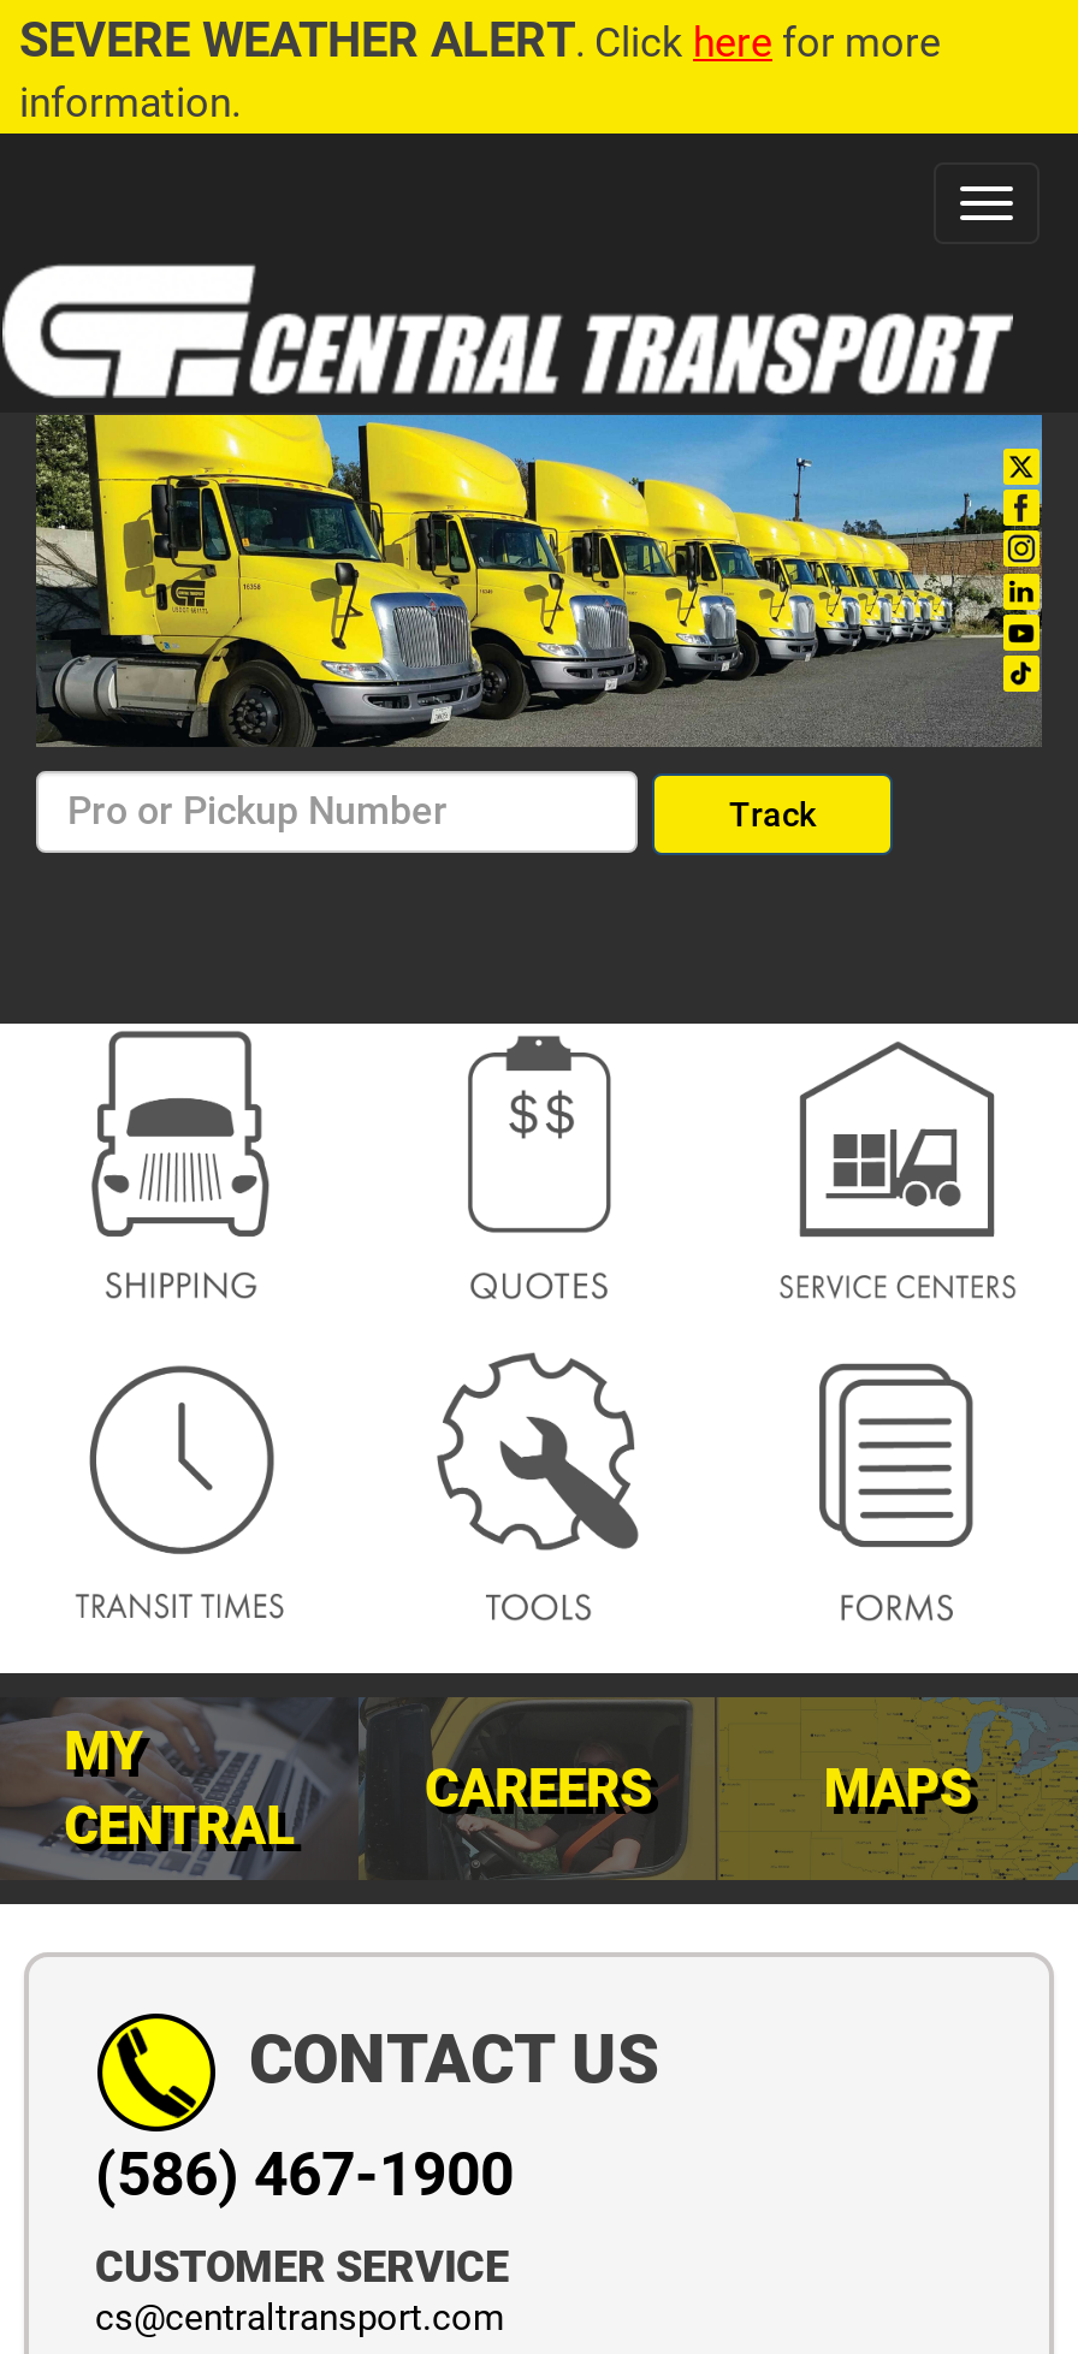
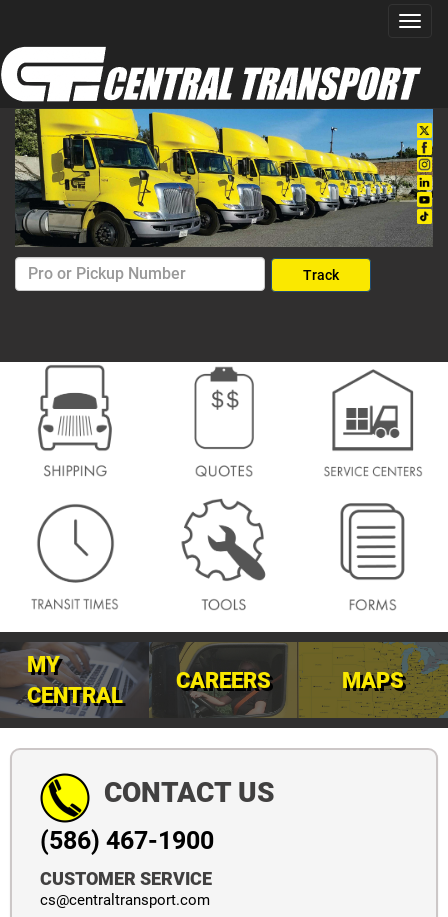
- SEVERE WEATHER ALERT. Click here for more
- information.
